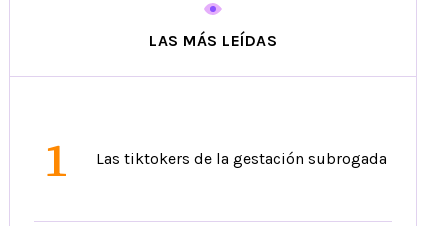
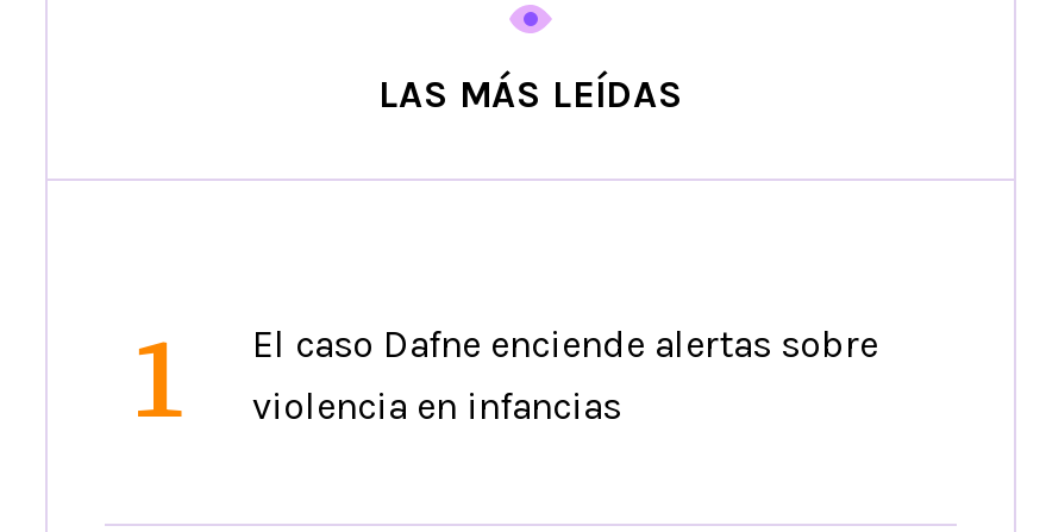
- Las tiktokers de la gestación subrogada
+ El caso Dafne enciende alertas sobre
+ violencia en infancias
